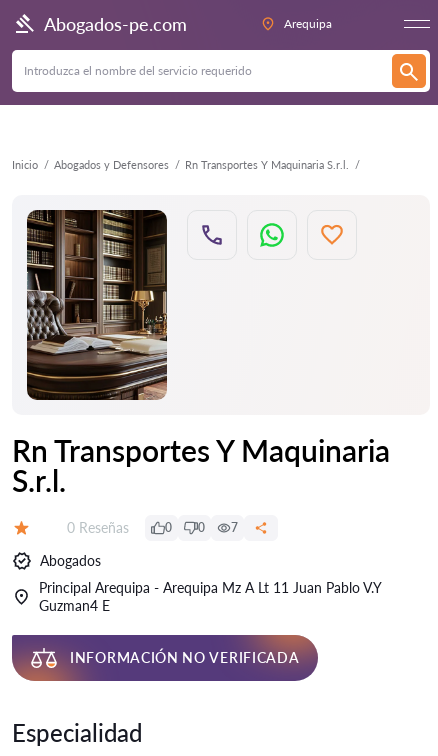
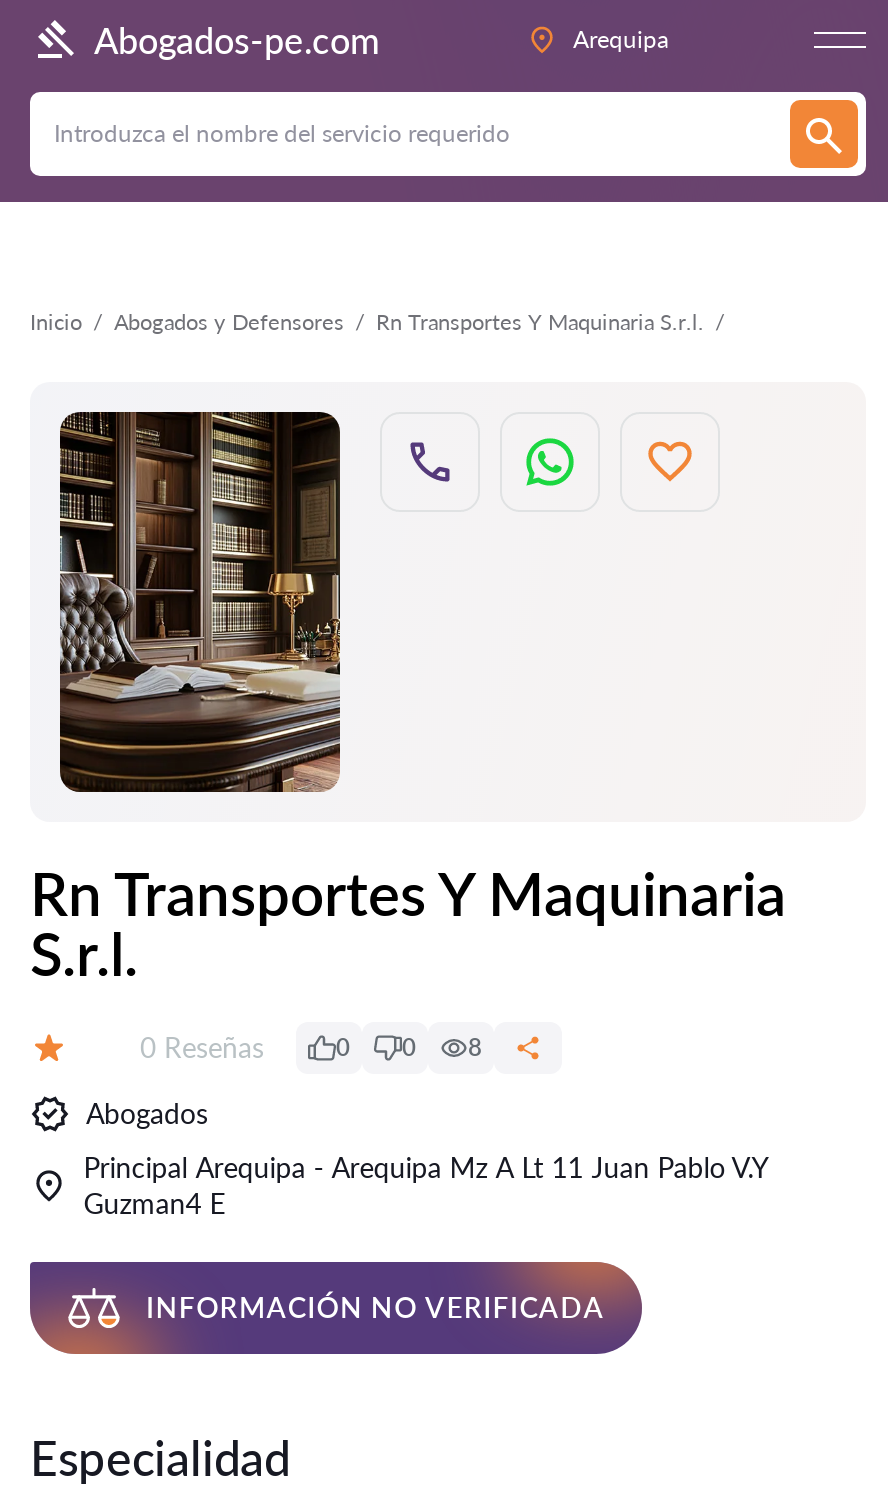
- 7
+ 8
